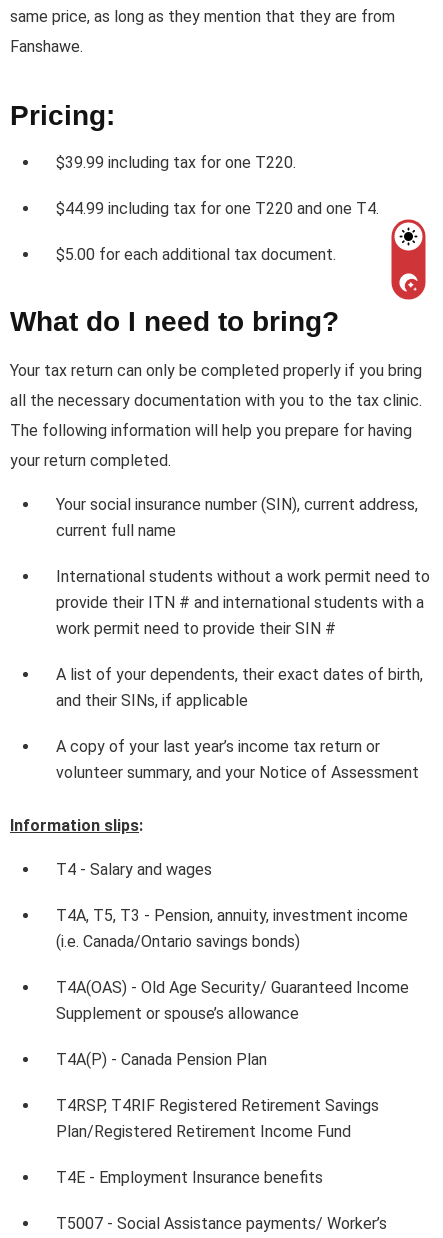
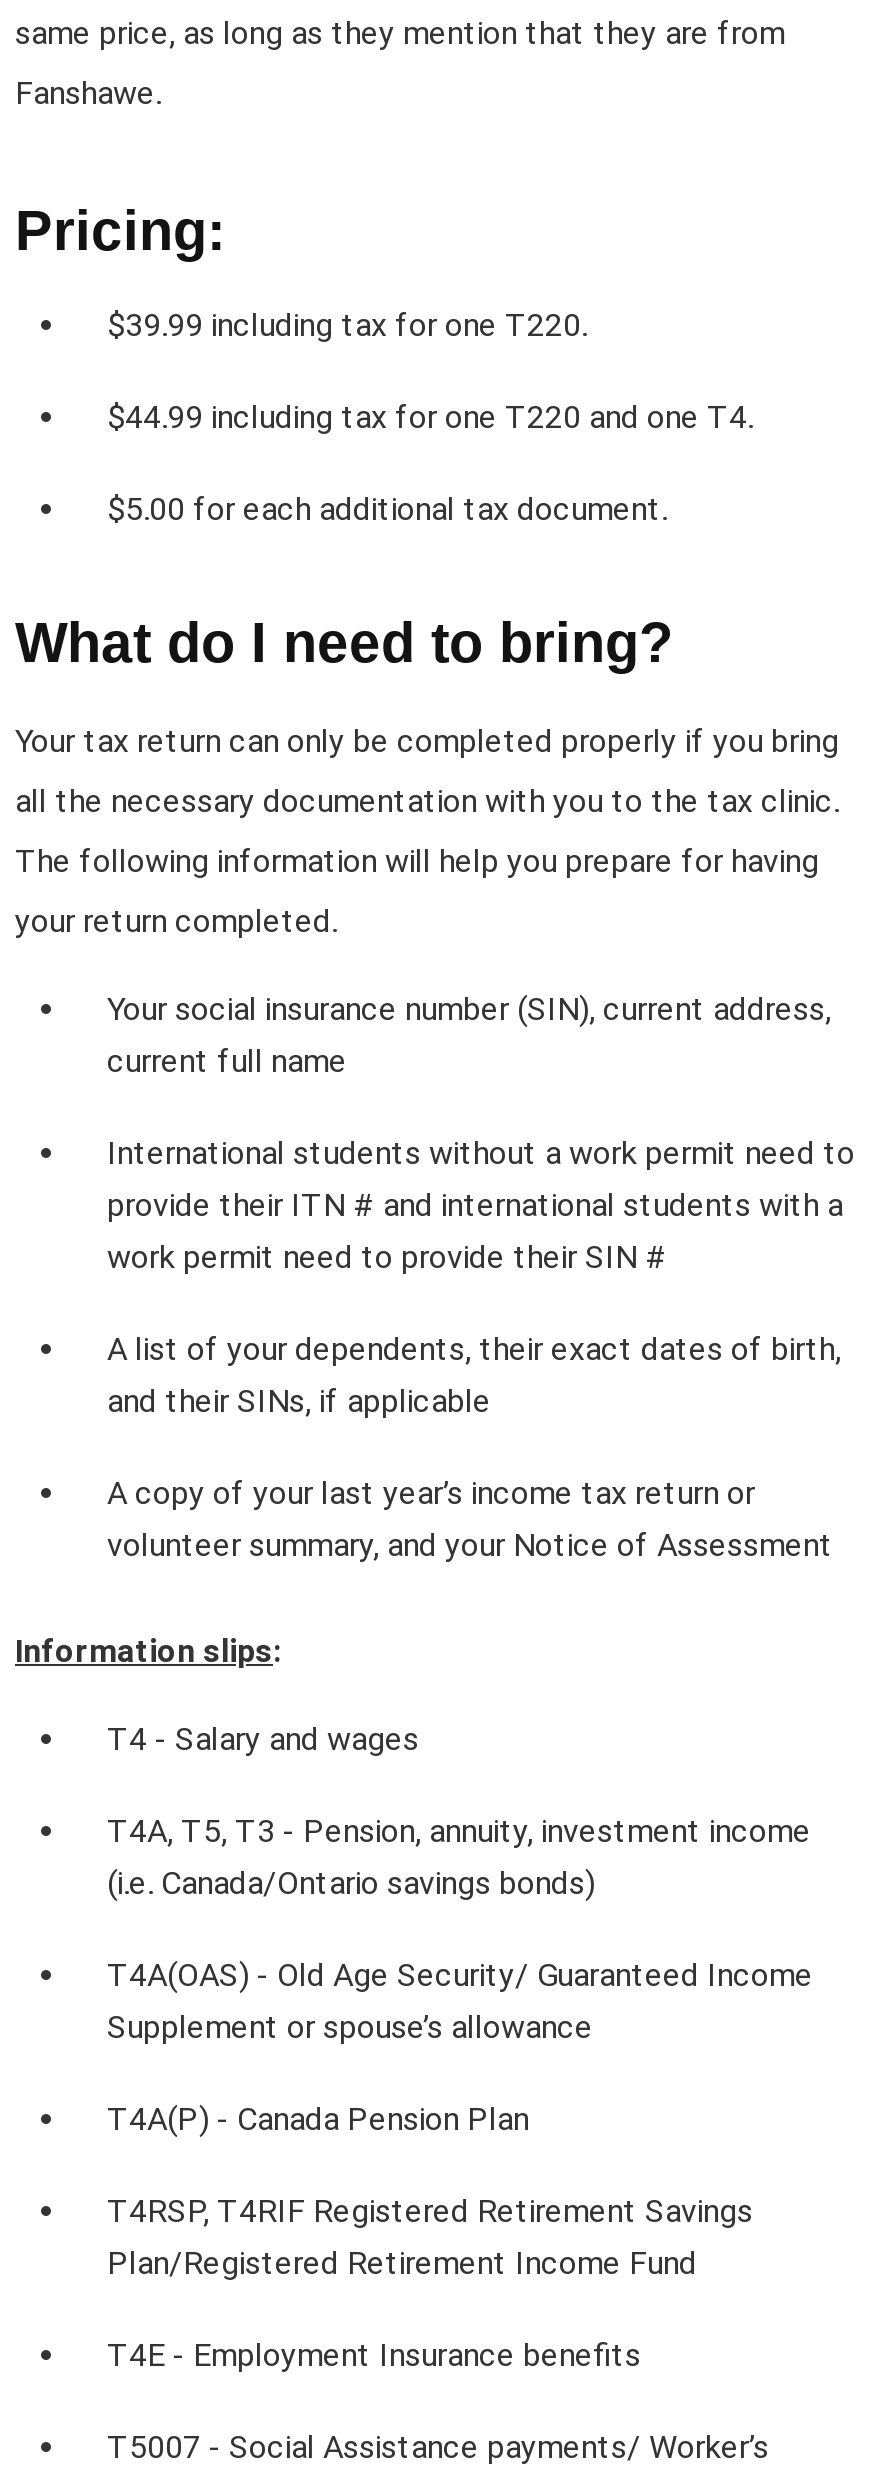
- [image]
